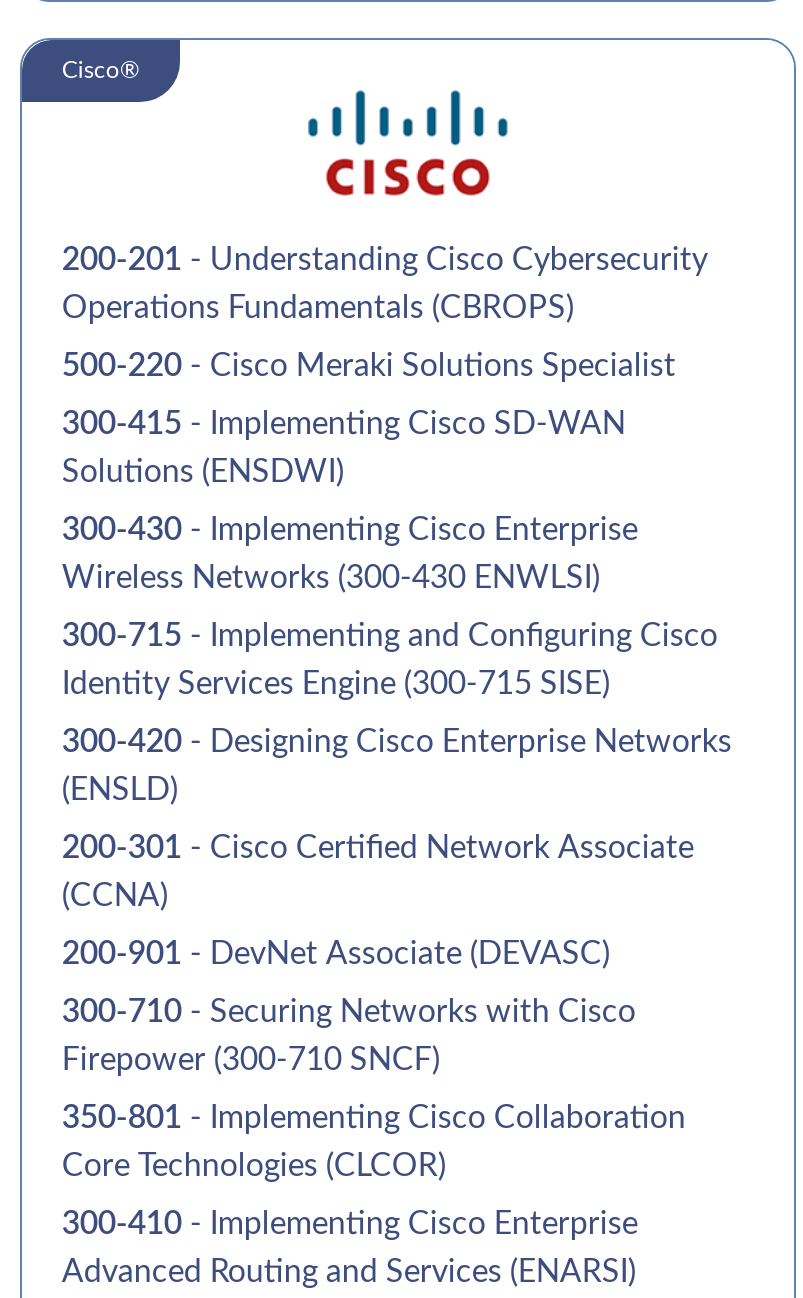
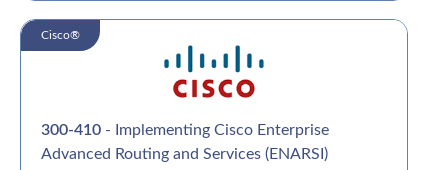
- 200-201 - Understanding Cisco Cybersecurity
- Operations Fundamentals (CBROPS)
- 500-220 - Cisco Meraki Solutions Specialist
- 300-415 - Implementing Cisco SD-WAN
- Solutions (ENSDWI)
- 300-430 - Implementing Cisco Enterprise
- Wireless Networks (300-430 ENWLSI)
- 300-715 - Implementing and Configuring Cisco
- Identity Services Engine (300-715 SISE)
- 300-420 - Designing Cisco Enterprise Networks
- (ENSLD)
- 200-301 - Cisco Certified Network Associate
- (CCNA)
- 200-901 - DevNet Associate (DEVASC)
- 300-710 - Securing Networks with Cisco
- Firepower (300-710 SNCF)
- 350-801 - Implementing Cisco Collaboration
- Core Technologies (CLCOR)
